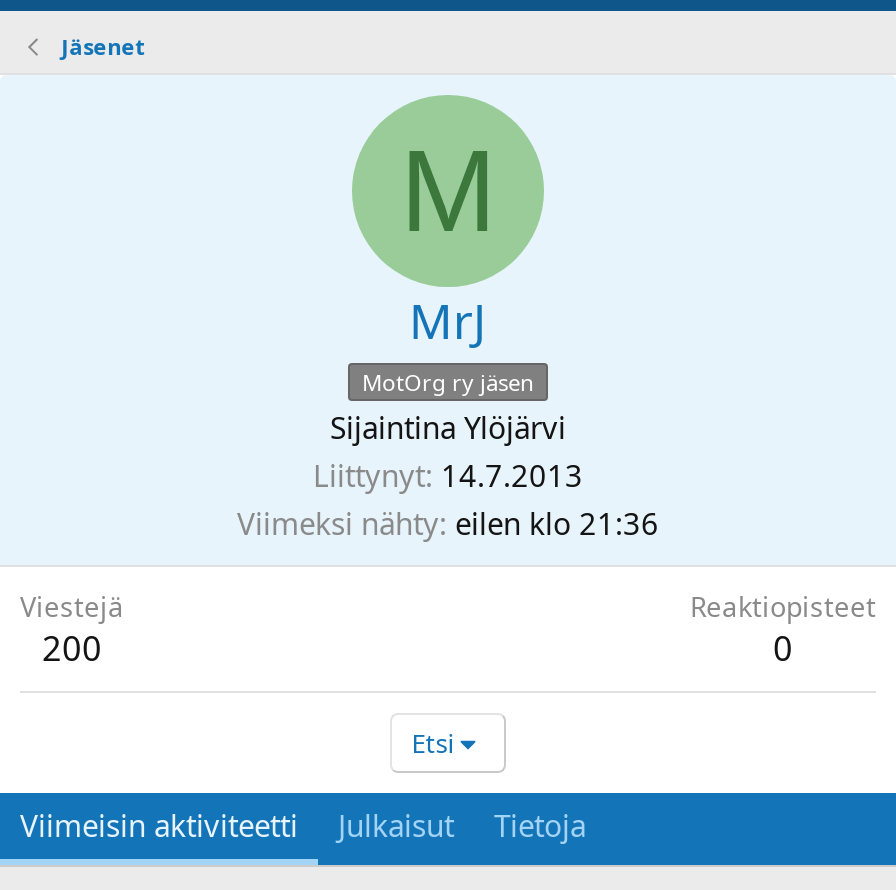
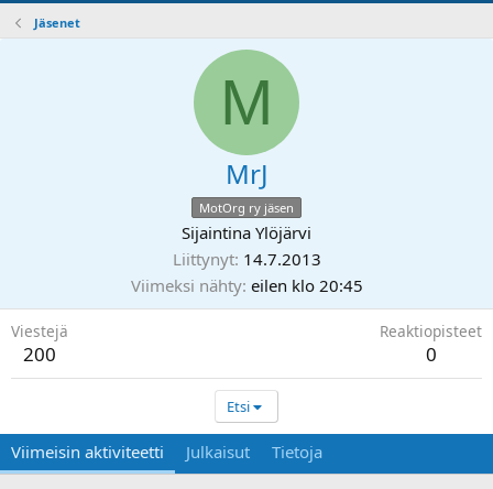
- Viimeksi nähty eilen klo 21:36
+ Viimeksi nähty eilen klo 20:45
